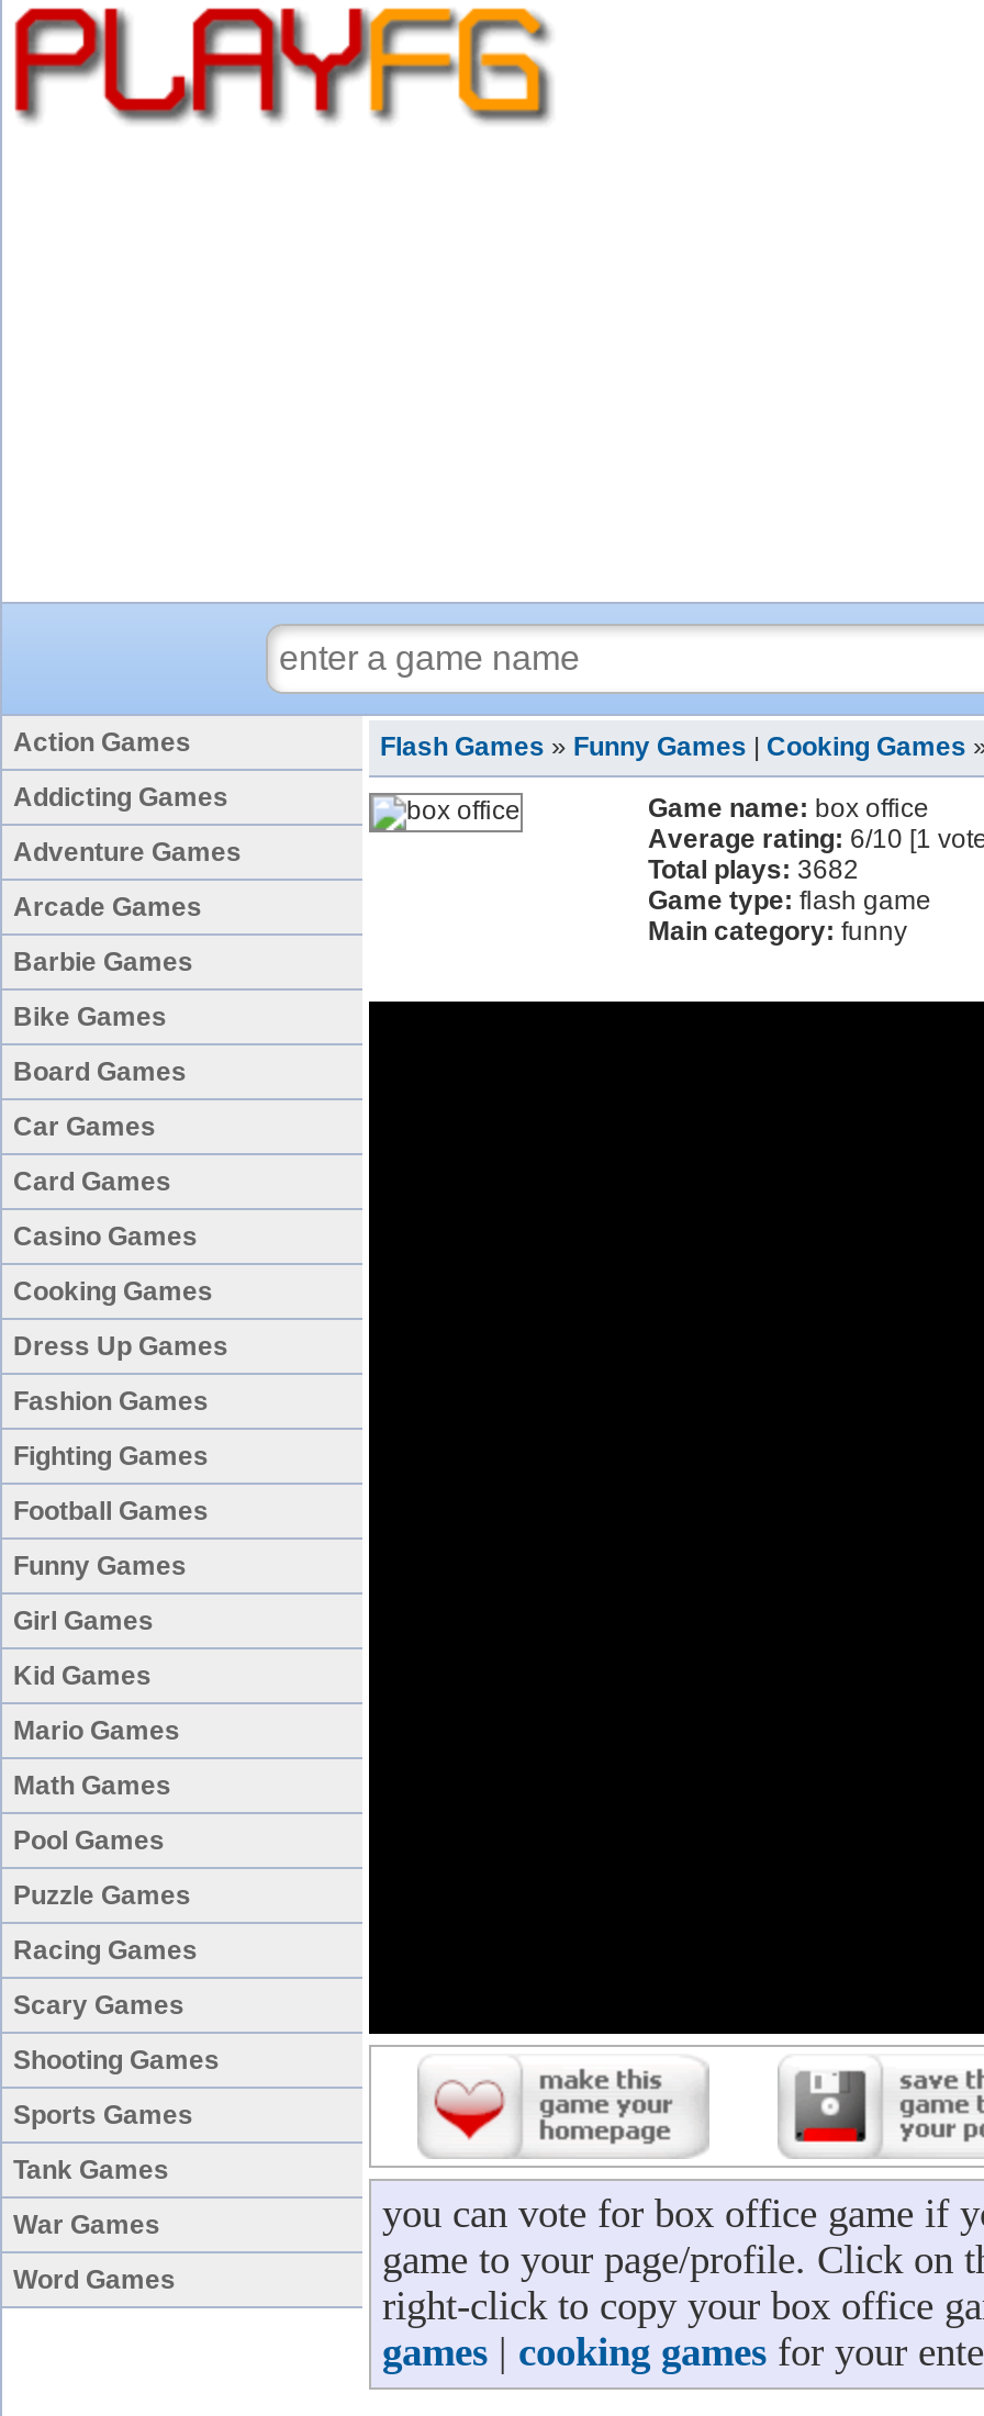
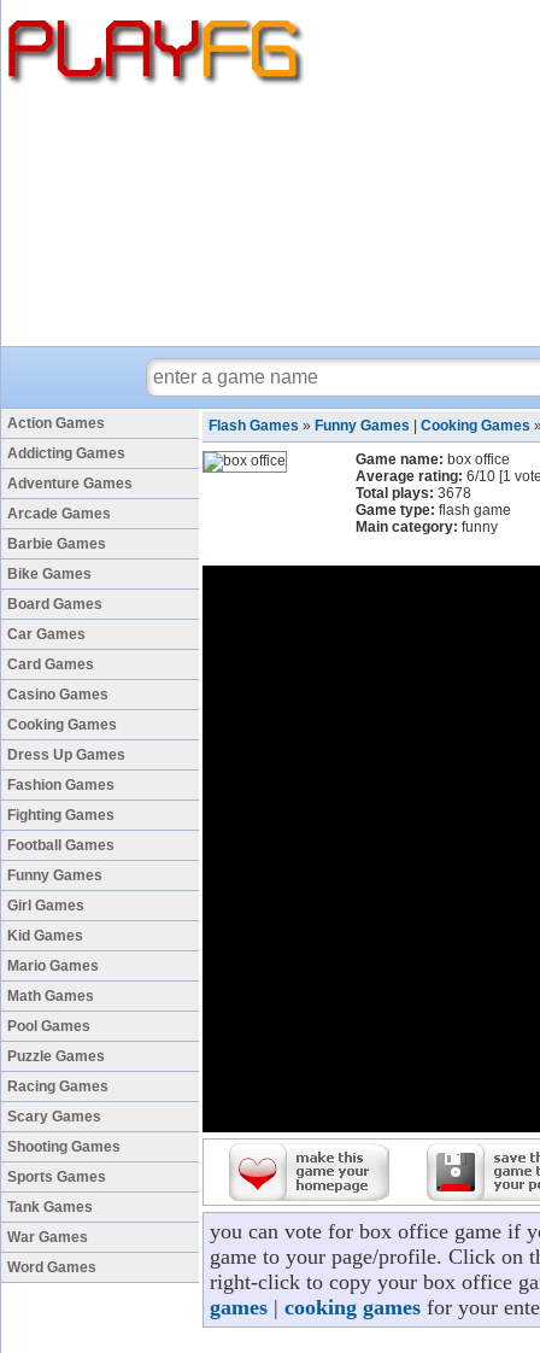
- Total plays: 3682
+ Total plays: 3678
